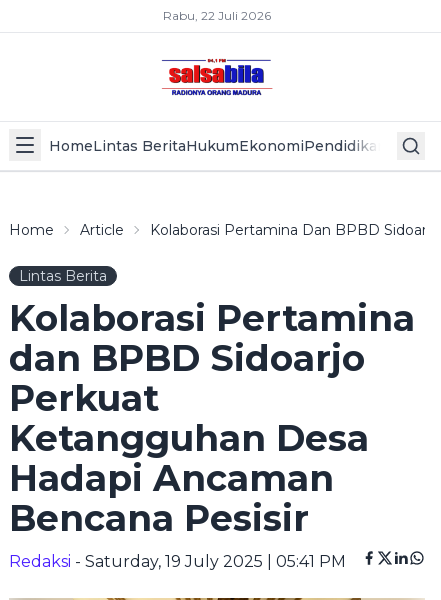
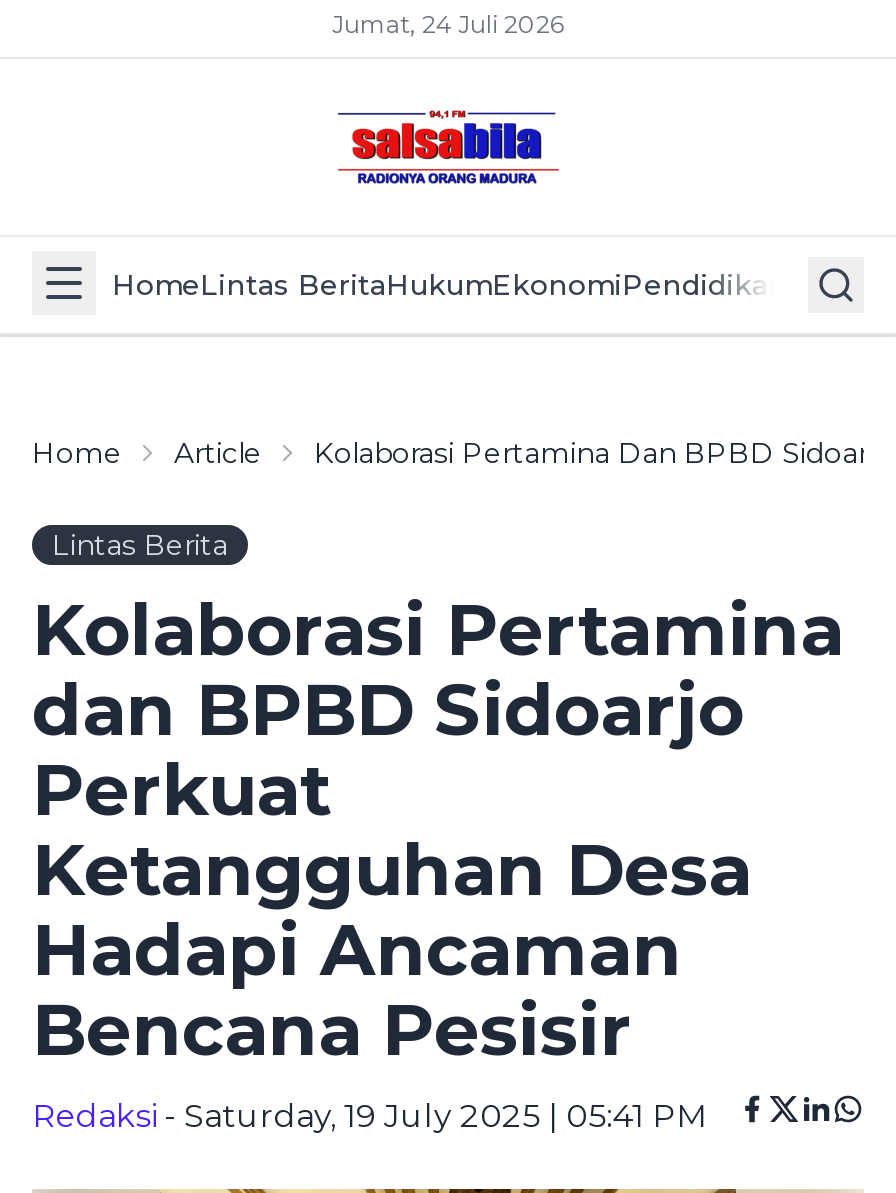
- Rabu, 22 Juli 2026
+ Jumat, 24 Juli 2026
